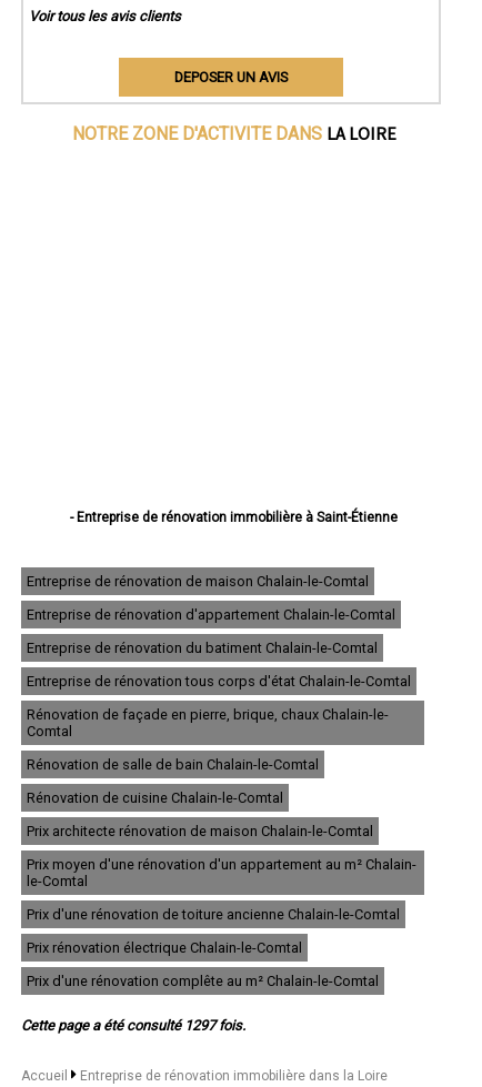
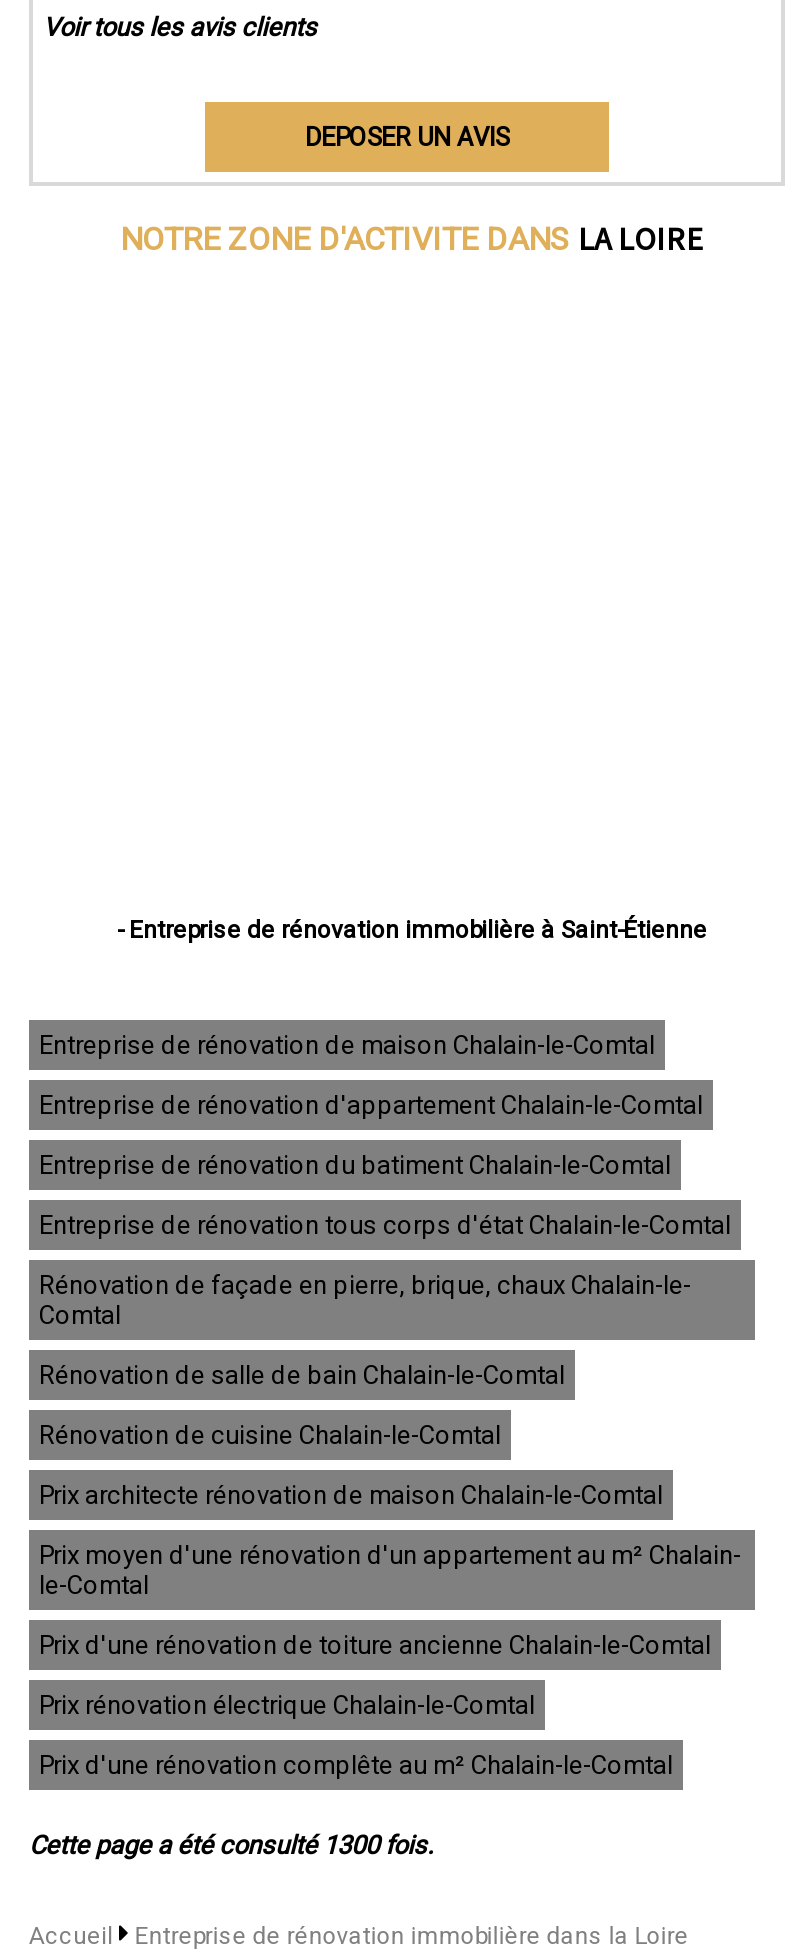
- Cette page a été consulté 1297 fois.
+ Cette page a été consulté 1300 fois.
